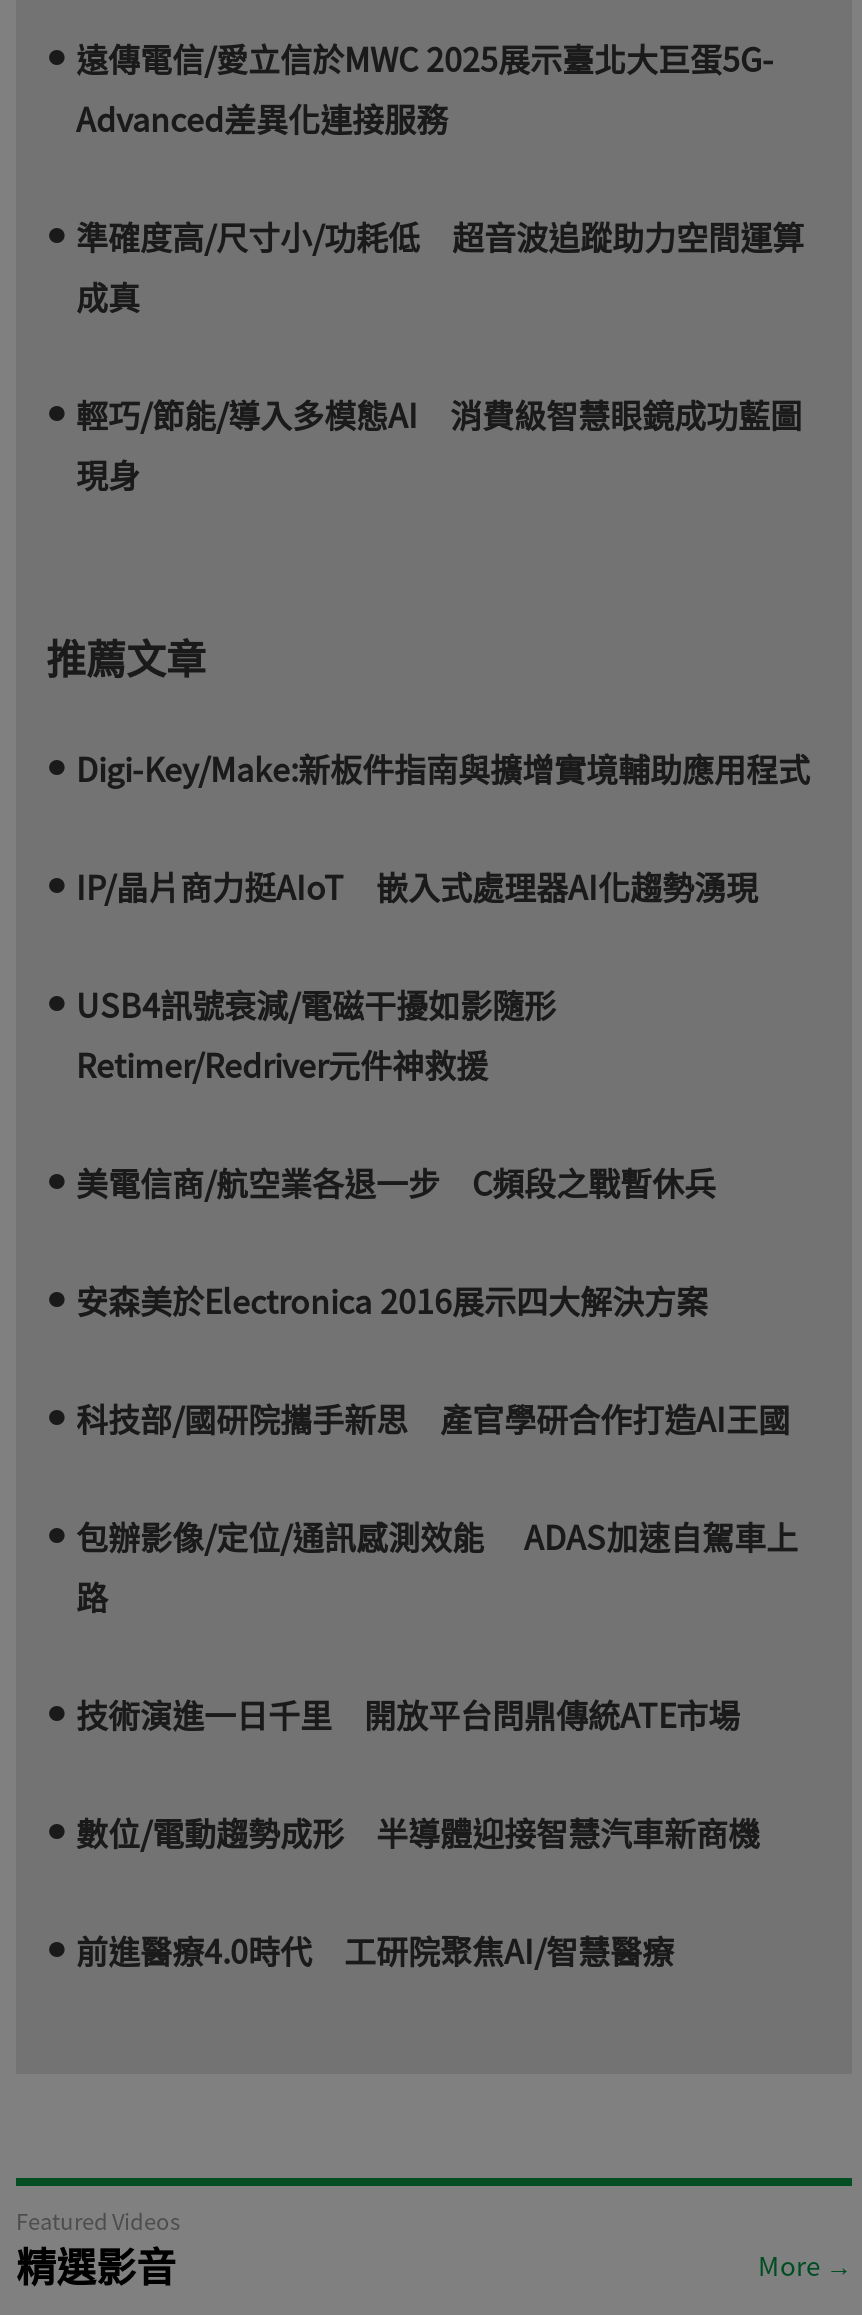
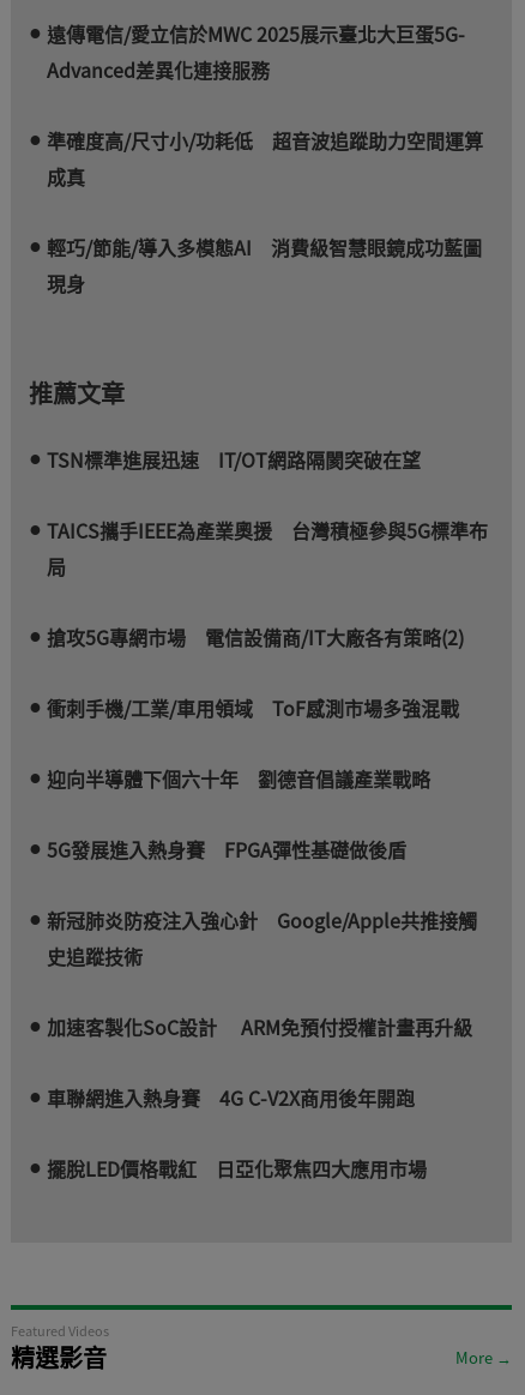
- Digi-Key/Make:新板件指南與擴增實境輔助應用程式
+ TSN標準進展迅速 IT/OT網路隔閡突破在望

- IP/晶片商力挺AIoT 嵌入式處理器AI化趨勢湧現
+ TAICS攜手IEEE為產業奧援 台灣積極參與5G標準布
+ 局

- USB4訊號衰減/電磁干擾如影隨形
- Retimer/Redriver元件神救援
+ 搶攻5G專網市場 電信設備商/IT大廠各有策略(2)

- 美電信商/航空業各退一步 C頻段之戰暫休兵
+ 衝刺手機/工業/車用領域 ToF感測市場多強混戰

- 安森美於Electronica 2016展示四大解決方案
+ 迎向半導體下個六十年 劉德音倡議產業戰略

- 科技部/國研院攜手新思 產官學研合作打造AI王國
+ 5G發展進入熱身賽 FPGA彈性基礎做後盾

- 包辦影像/定位/通訊感測效能 ADAS加速自駕車上
- 路
+ 新冠肺炎防疫注入強心針 Google/Apple共推接觸
+ 史追蹤技術

- 技術演進一日千里 開放平台問鼎傳統ATE市場
+ 加速客製化SoC設計 ARM免預付授權計畫再升級

- 數位/電動趨勢成形 半導體迎接智慧汽車新商機
+ 車聯網進入熱身賽 4G C-V2X商用後年開跑

- 前進醫療4.0時代 工研院聚焦AI/智慧醫療
+ 擺脫LED價格戰紅 日亞化聚焦四大應用市場
